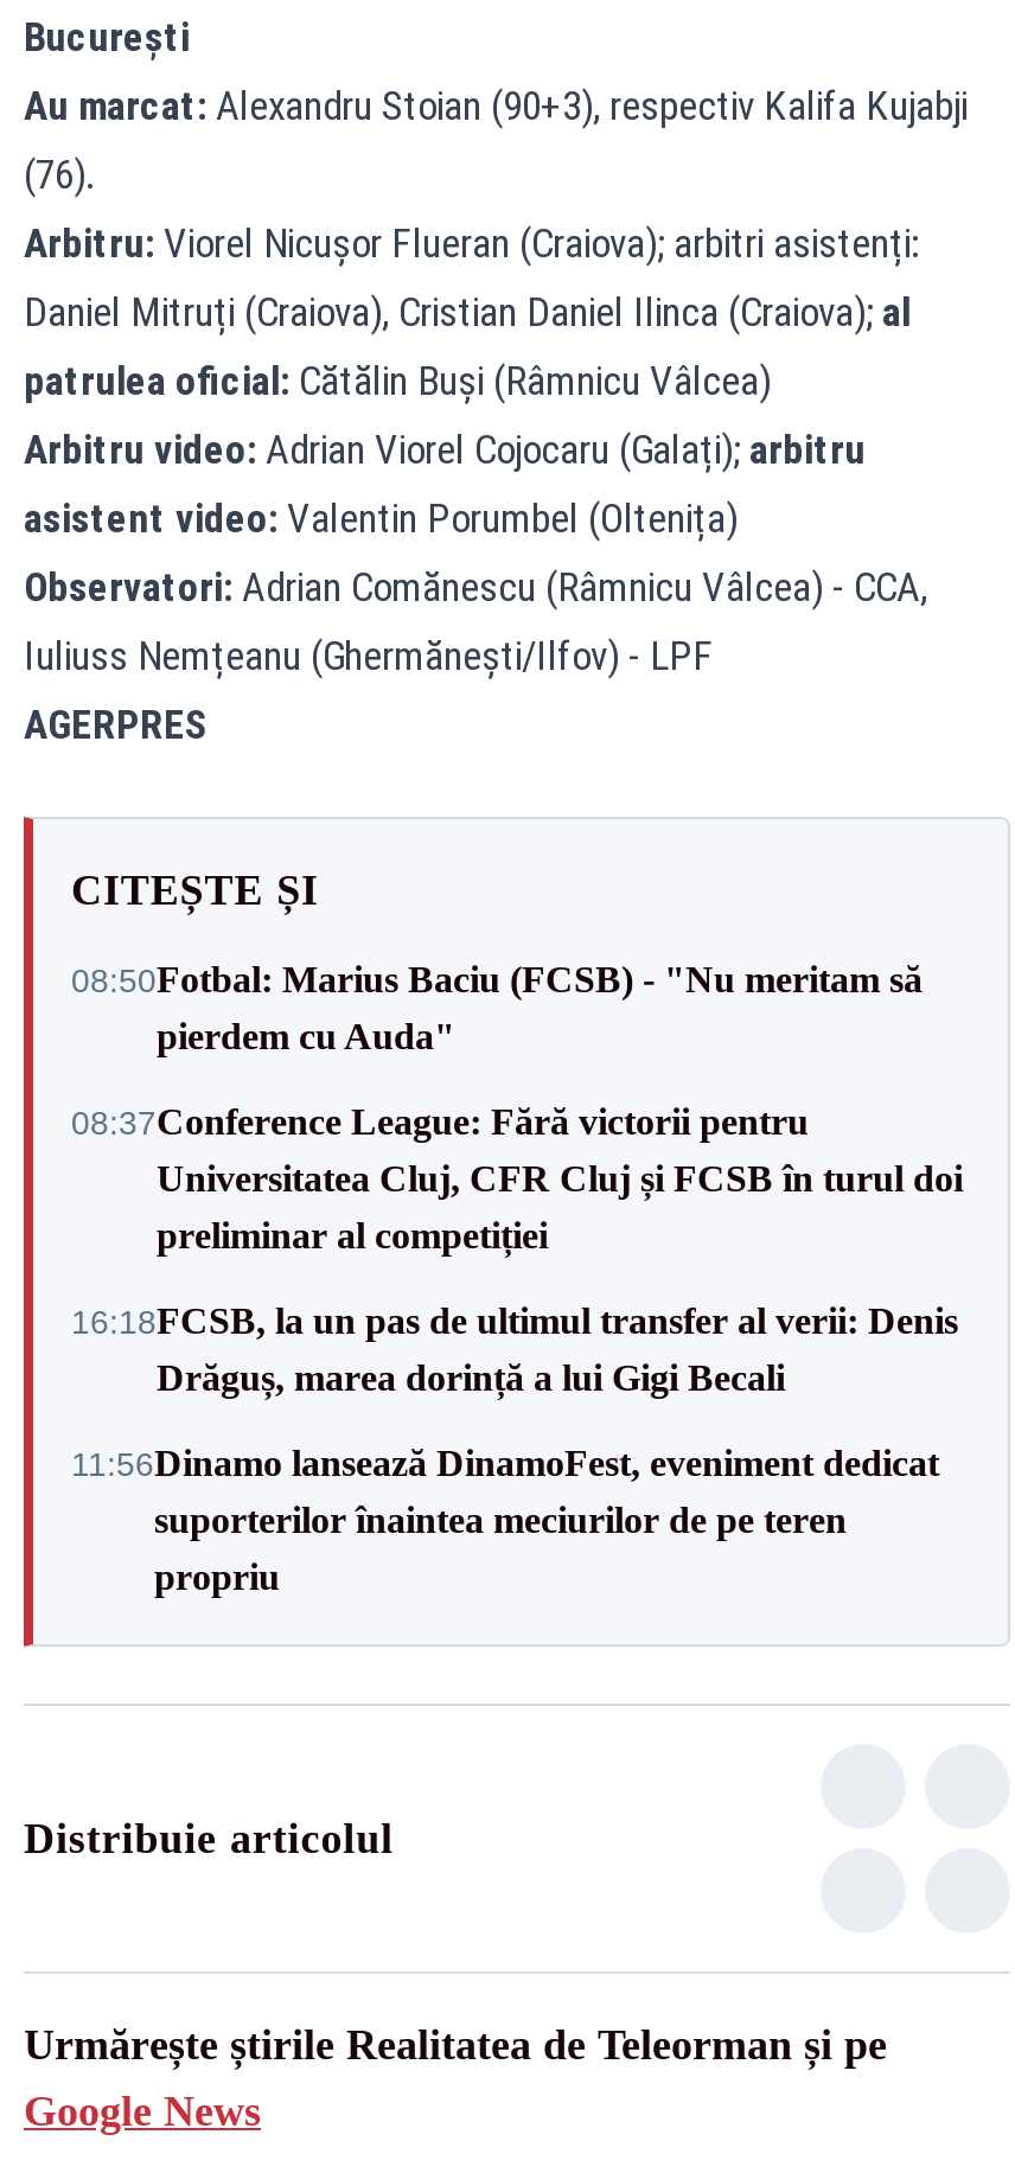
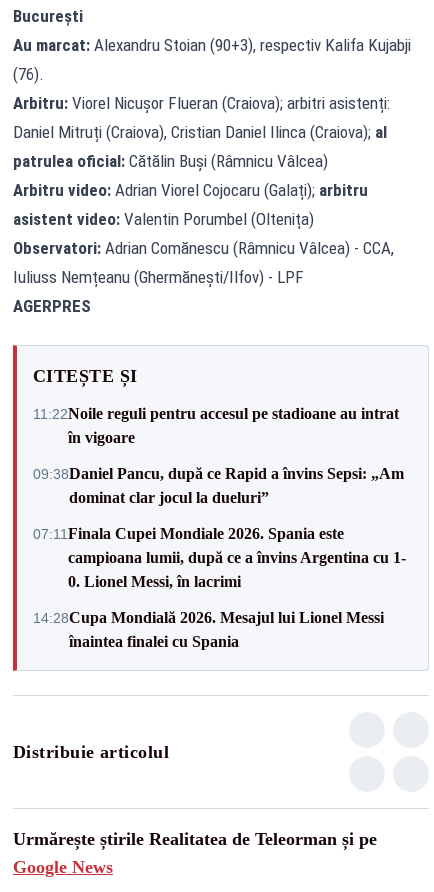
- 08:50Fotbal: Marius Baciu (FCSB) - "Nu meritam să
- pierdem cu Auda"
+ 11:22Noile reguli pentru accesul pe stadioane au intrat
+ în vigoare

- 08:37Conference League: Fără victorii pentru
- Universitatea Cluj, CFR Cluj și FCSB în turul doi
- preliminar al competiției
+ 09:38Daniel Pancu, după ce Rapid a învins Sepsi: „Am
+ dominat clar jocul la dueluri”

- 16:18FCSB, la un pas de ultimul transfer al verii: Denis
- Drăguș, marea dorință a lui Gigi Becali
+ 07:11 Finala Cupei Mondiale 2026. Spania este
+ campioana lumii, după ce a învins Argentina cu 1-
+ 0. Lionel Messi, în lacrimi

- 11:56Dinamo lansează DinamoFest, eveniment dedicat
- suporterilor înaintea meciurilor de pe teren
- propriu
+ 14:28Cupa Mondială 2026. Mesajul lui Lionel Messi
+ înaintea finalei cu Spania
